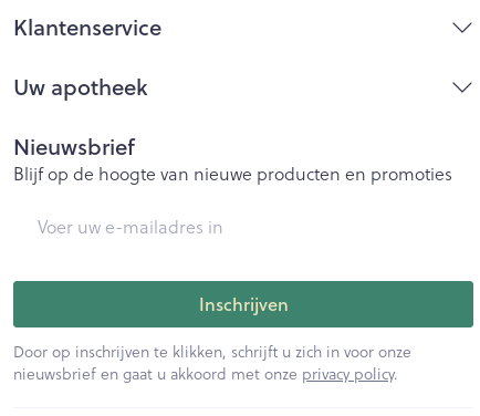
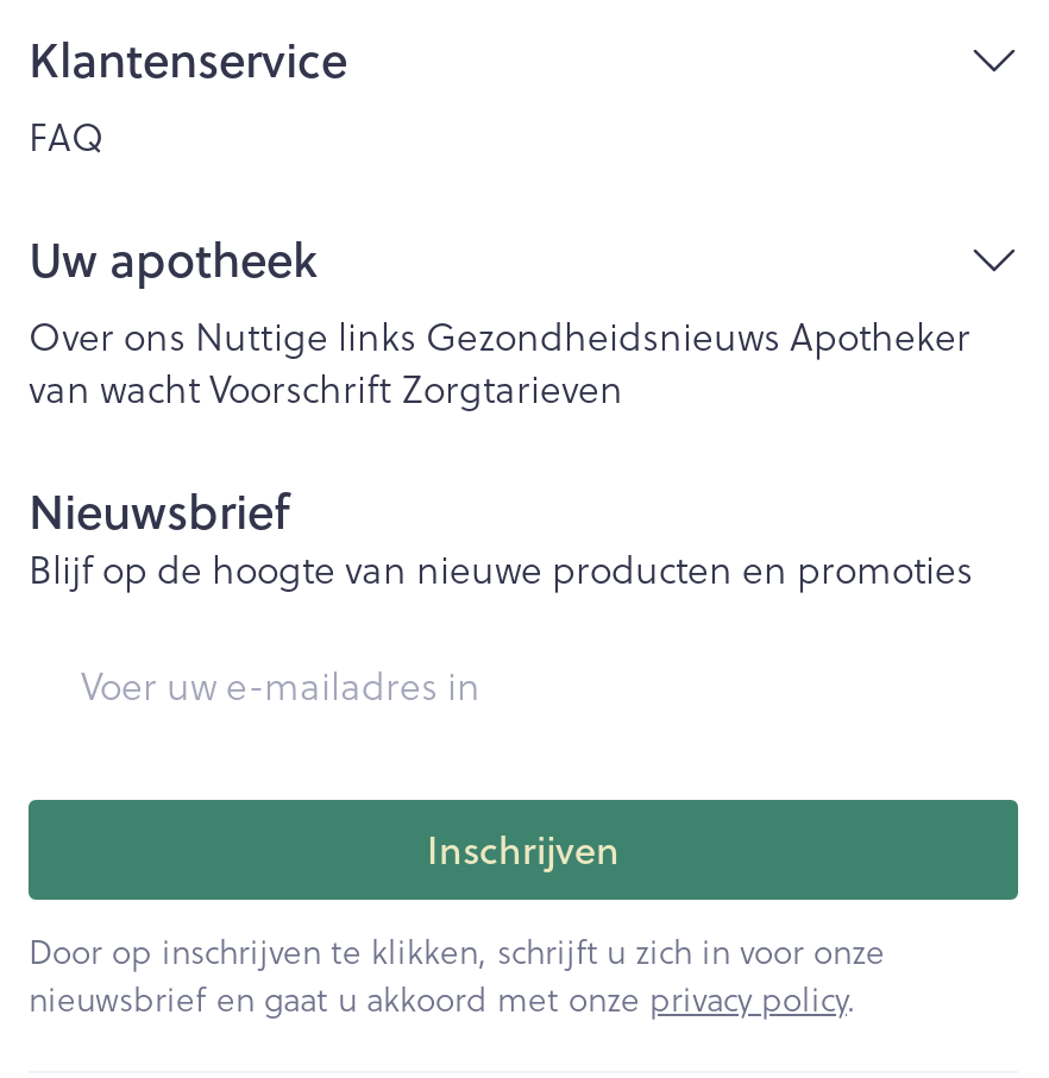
+ FAQ

+ Over ons Nuttige links Gezondheidsnieuws Apotheker
+ van wacht Voorschrift Zorgtarieven
